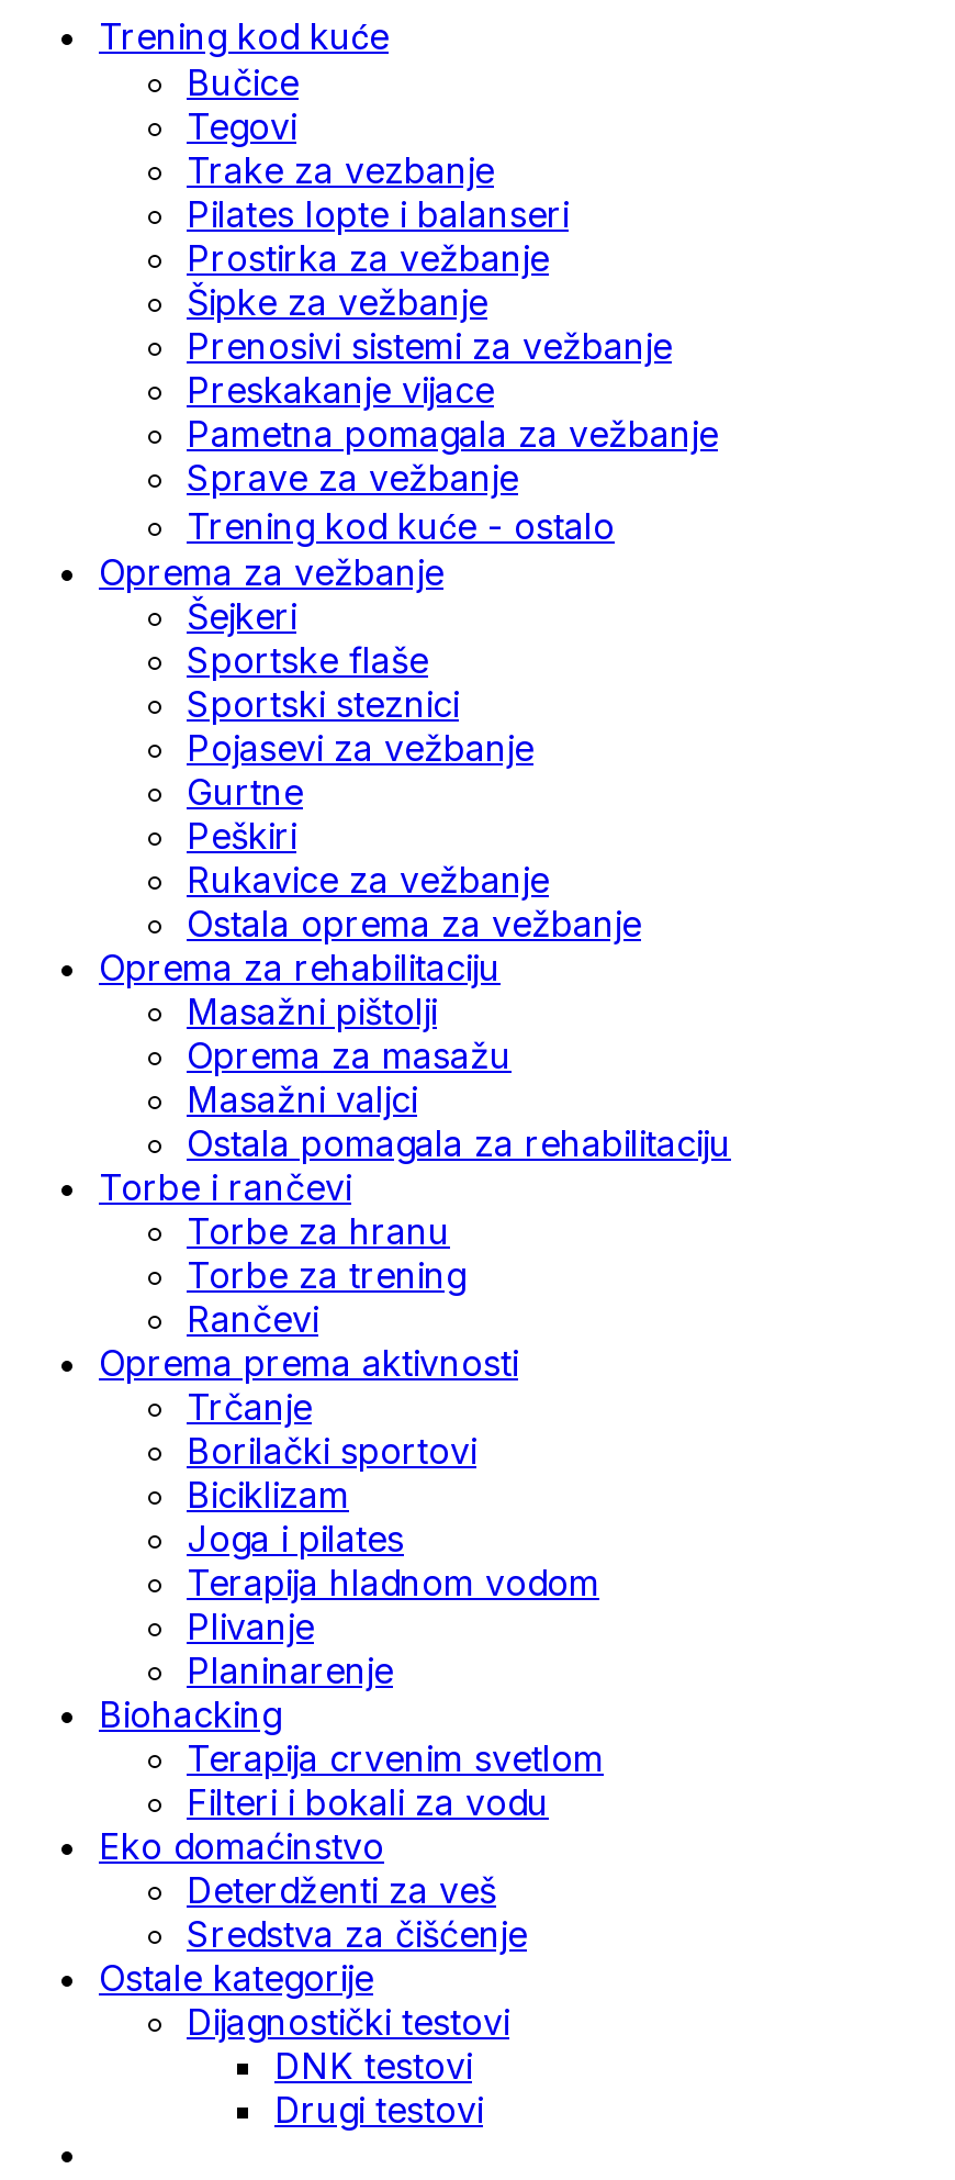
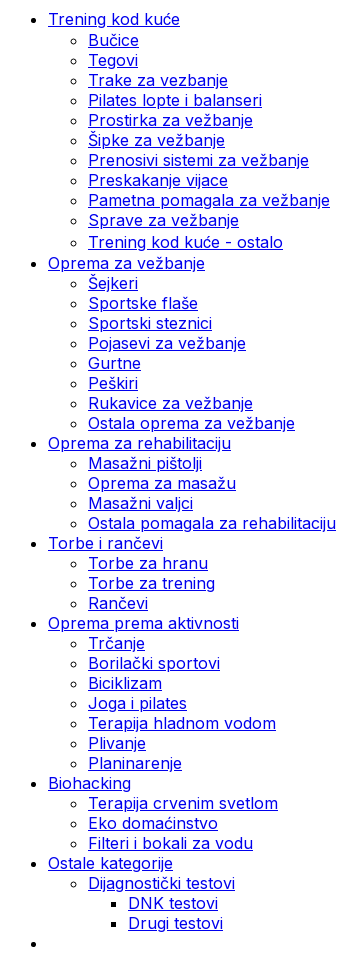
moved down: Filteri i bokali za vodu

- Deterdženti za veš
- Sredstva za čišćenje
